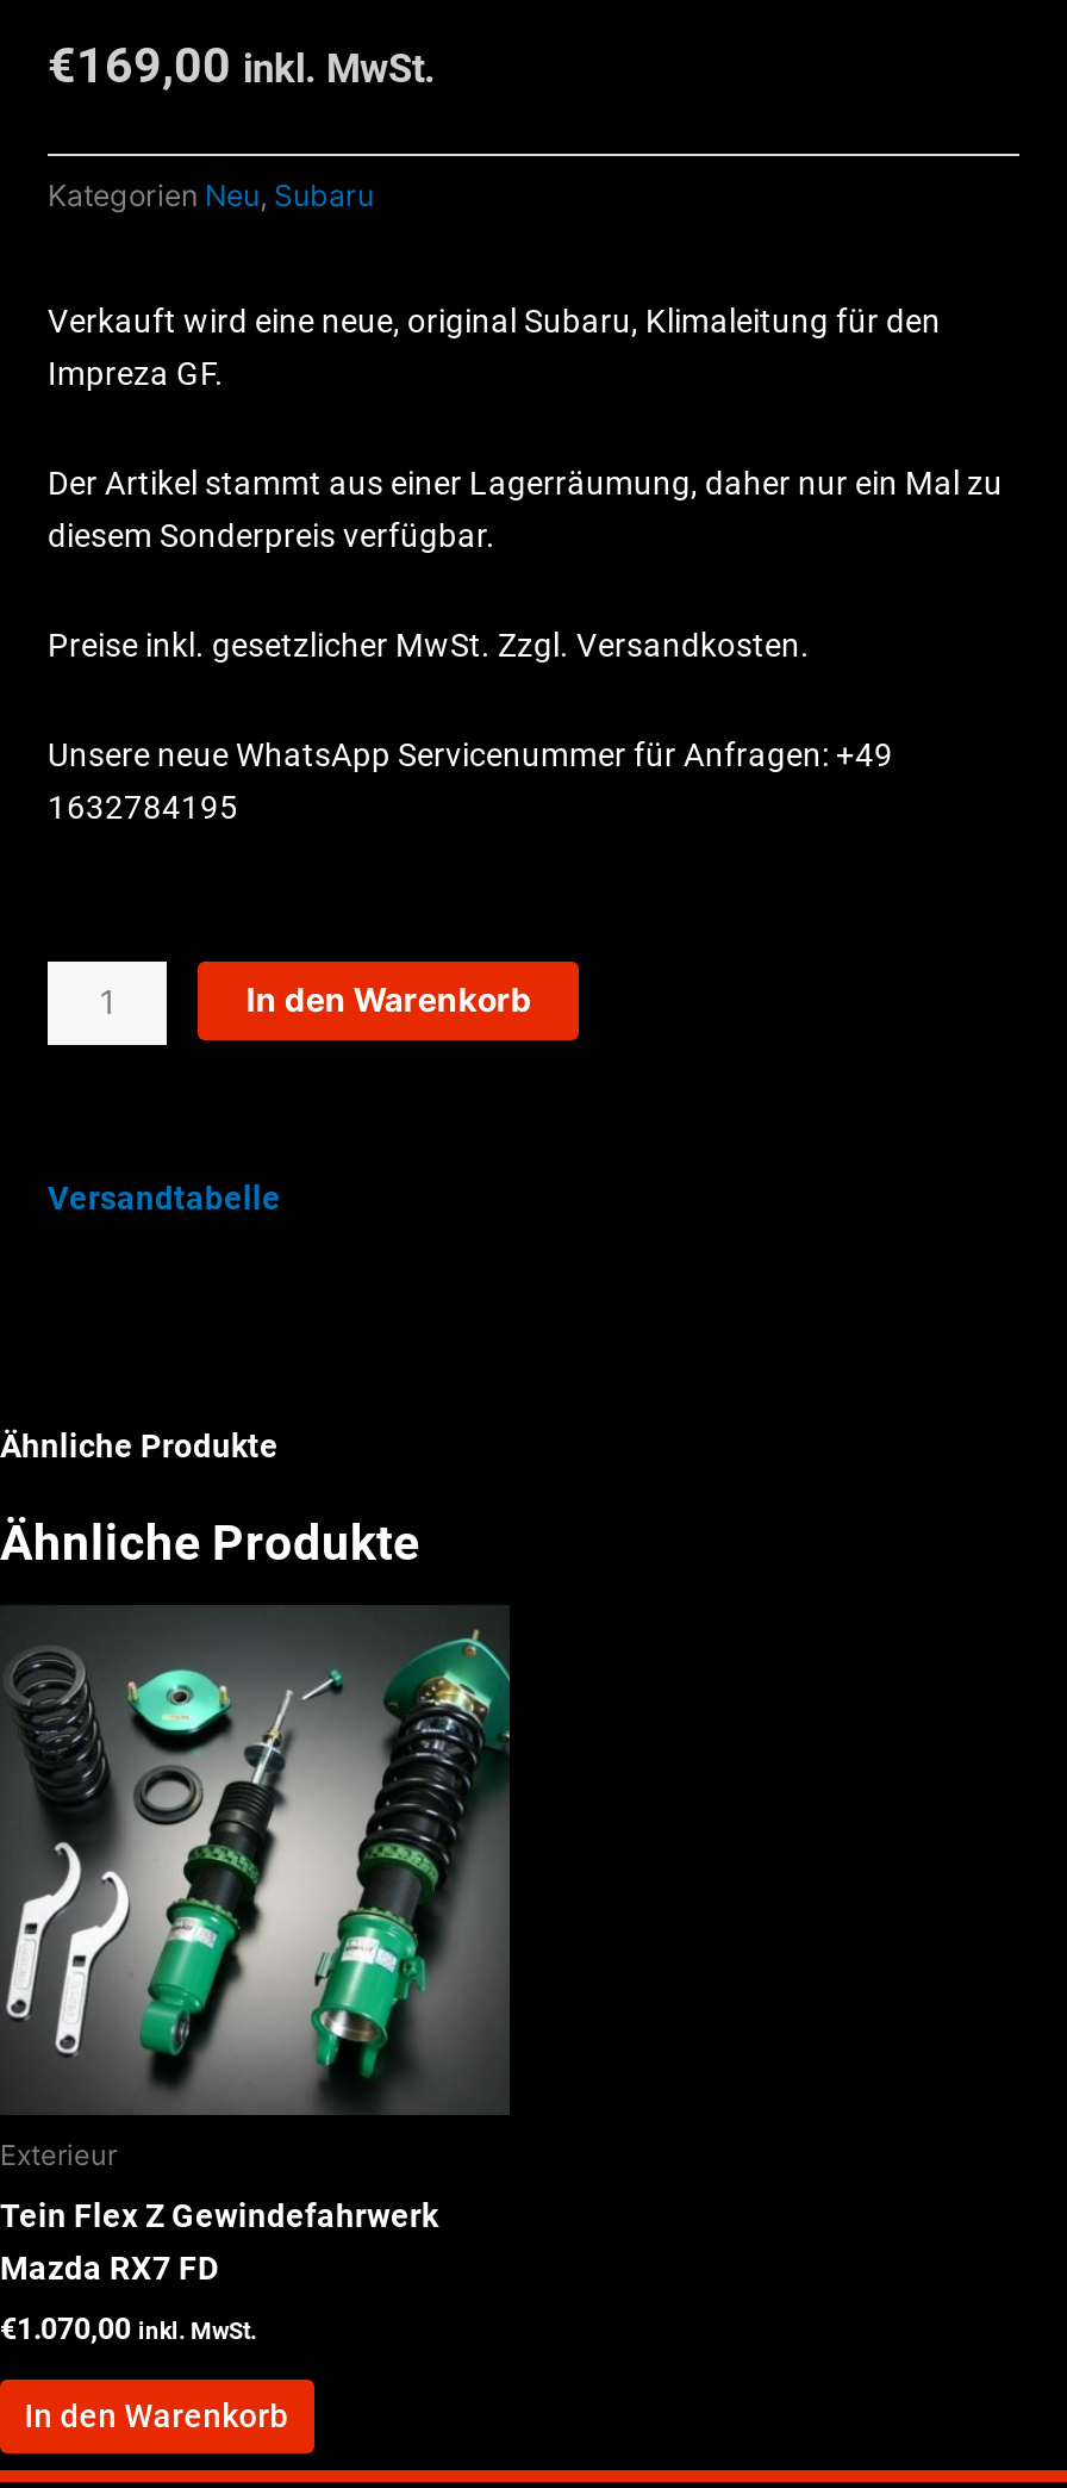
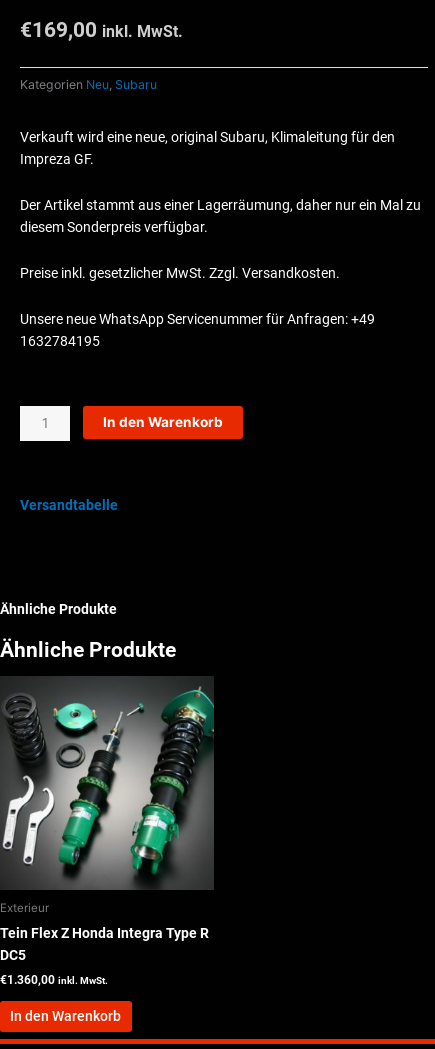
- Tein Flex Z Gewindefahrwerk
- Mazda RX7 FD
+ Tein Flex Z Honda Integra Type R
+ DC5

- €1.070,00 inkl. MwSt.
+ €1.360,00 inkl. MwSt.
